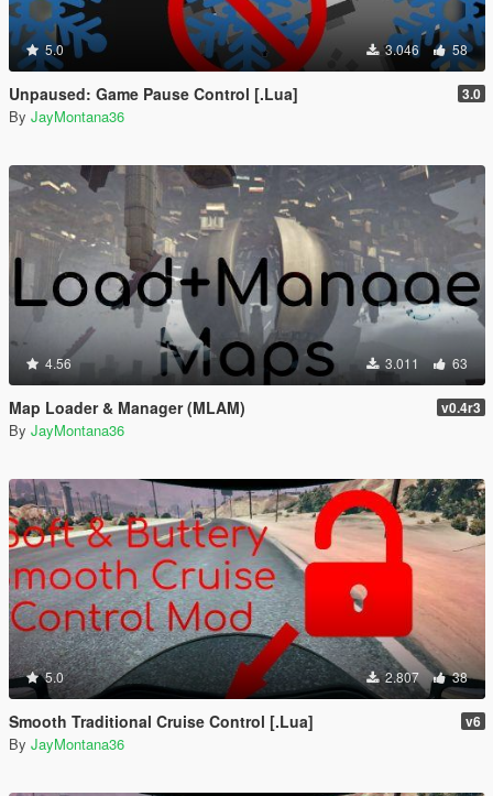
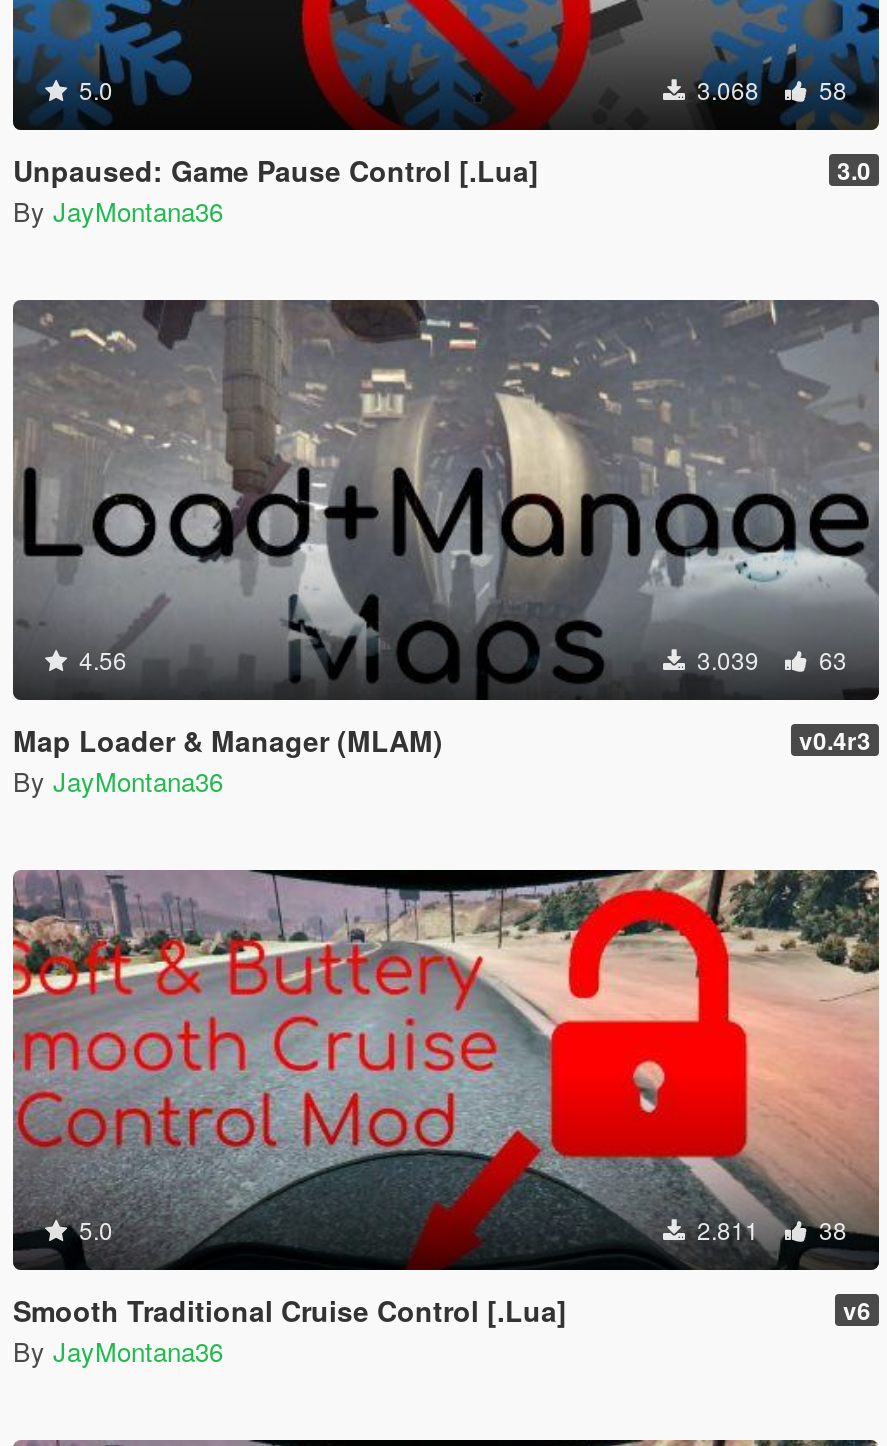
- 3.046 58
+ 3.068 58

- 3.011 63
+ 3.039 63

- 2.807
+ 2.811
